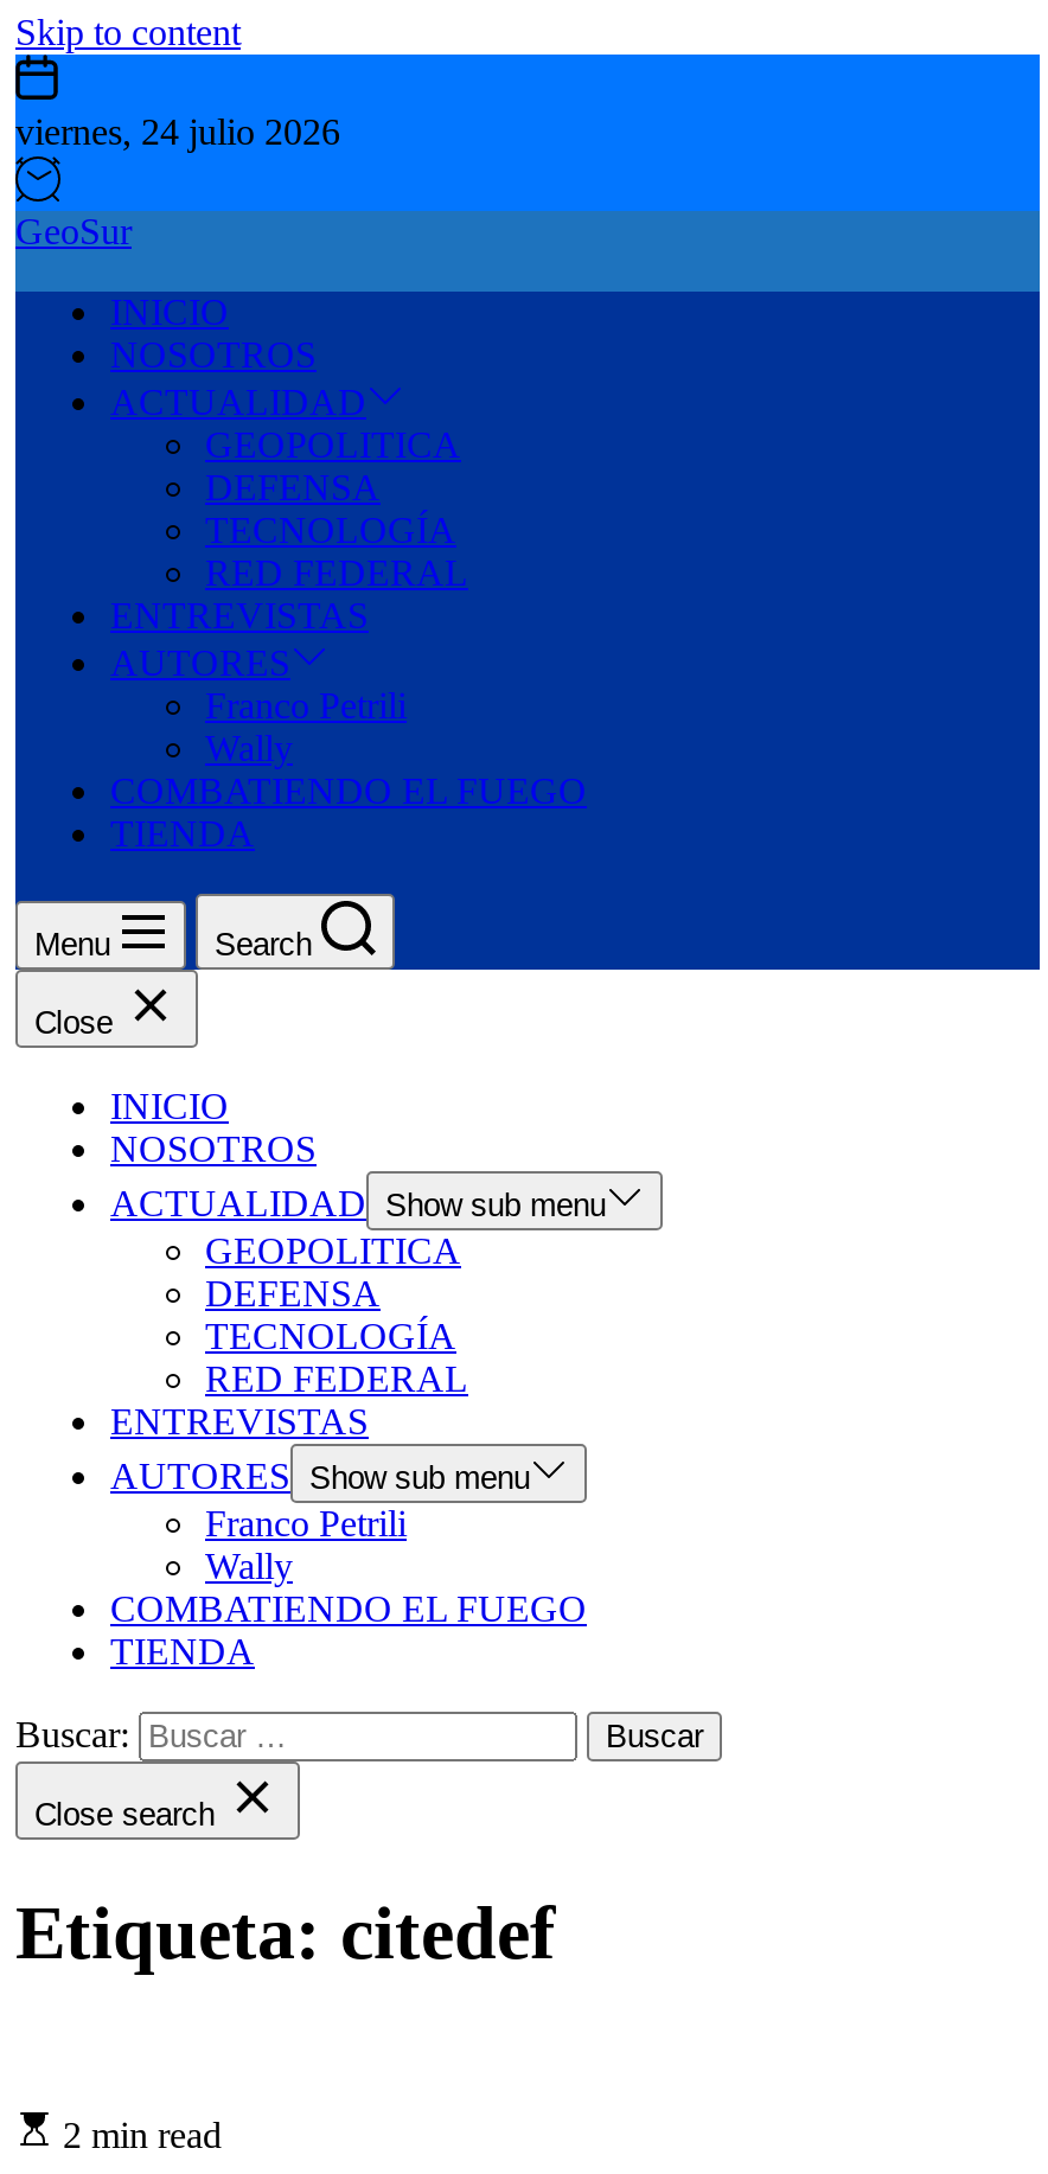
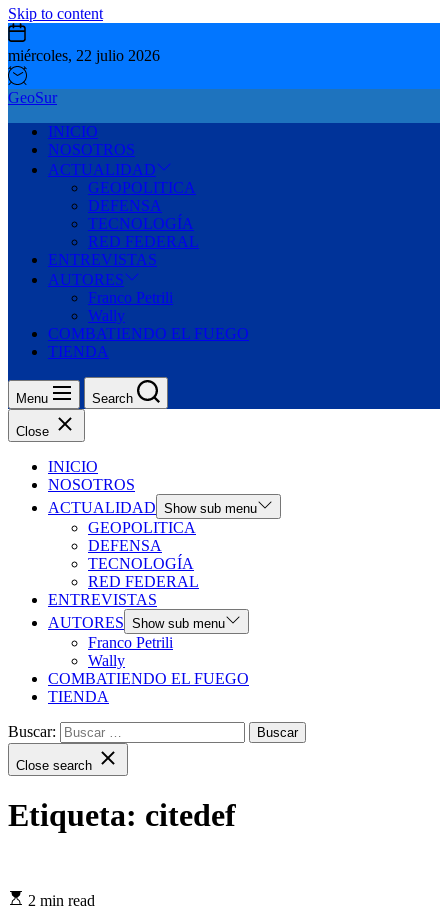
- viernes, 24 julio 2026
+ miércoles, 22 julio 2026
